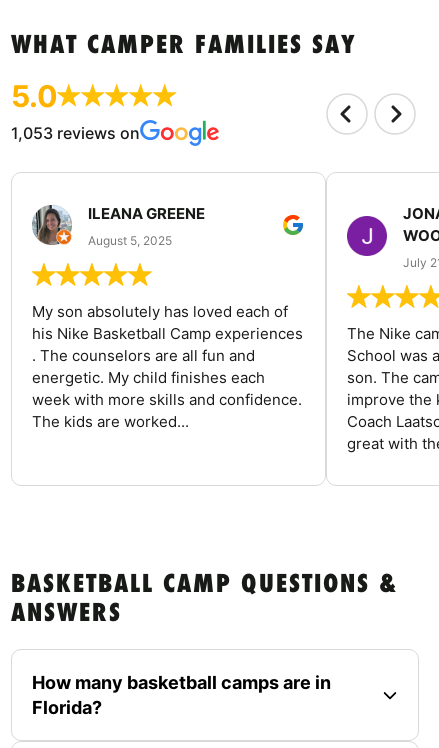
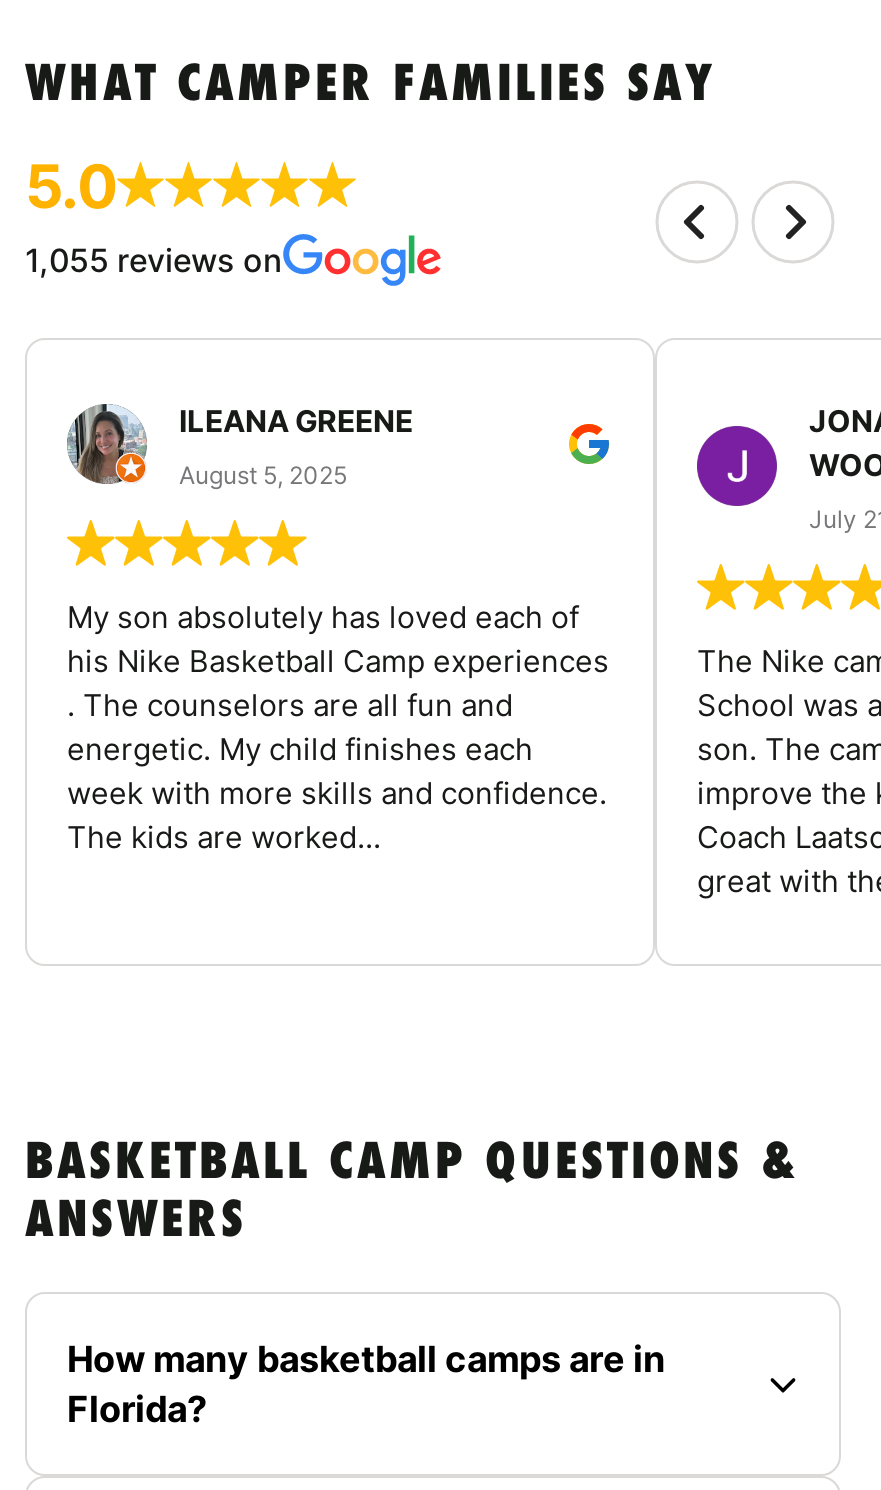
- 1,053 reviews on
+ 1,055 reviews on
